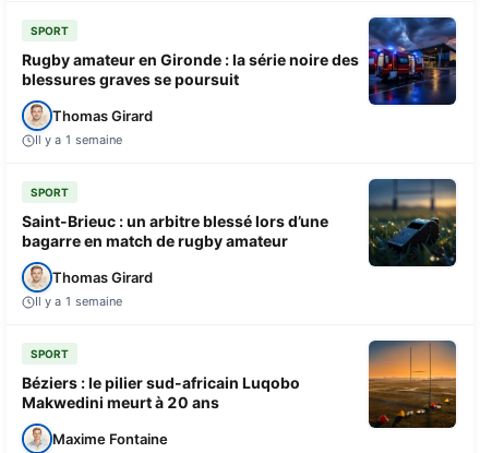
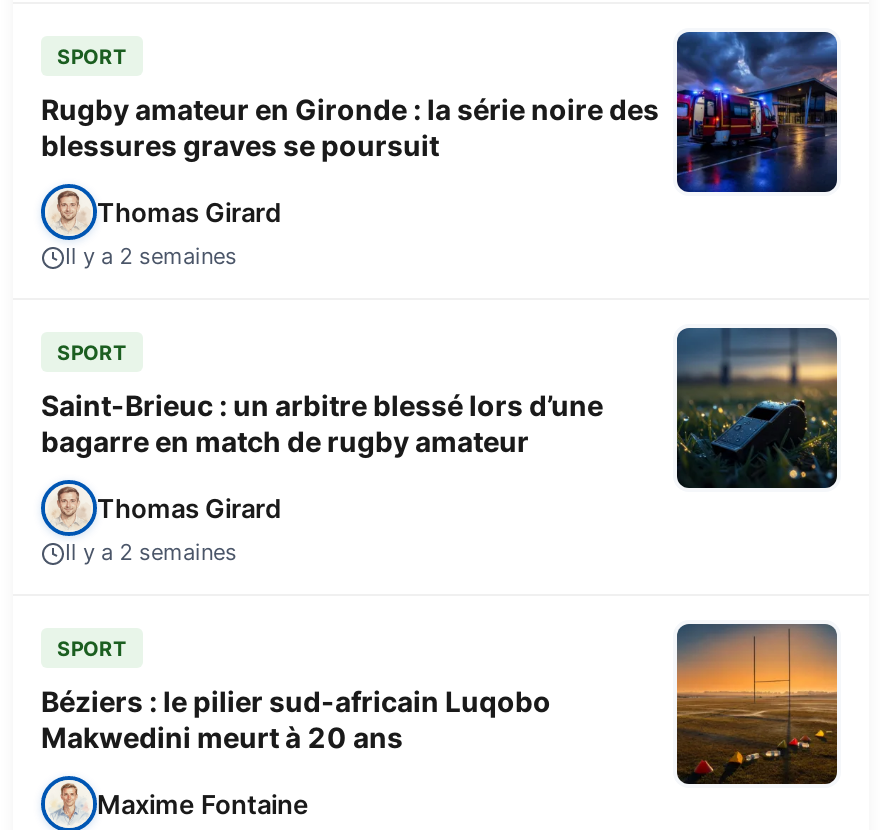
- Il y a 1 semaine
+ Il y a 2 semaines

- Il y a 1 semaine
+ Il y a 2 semaines
